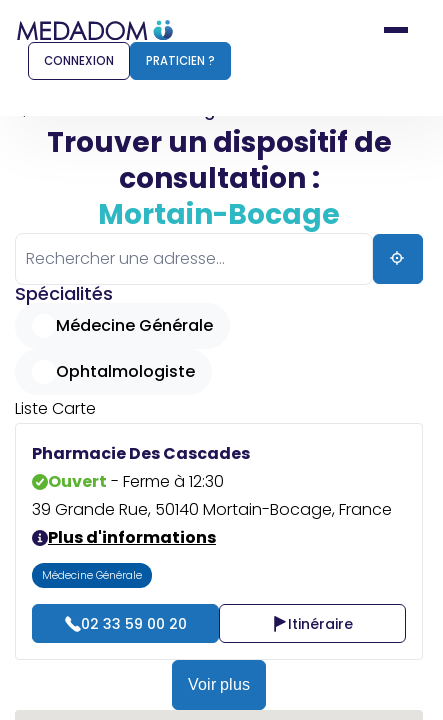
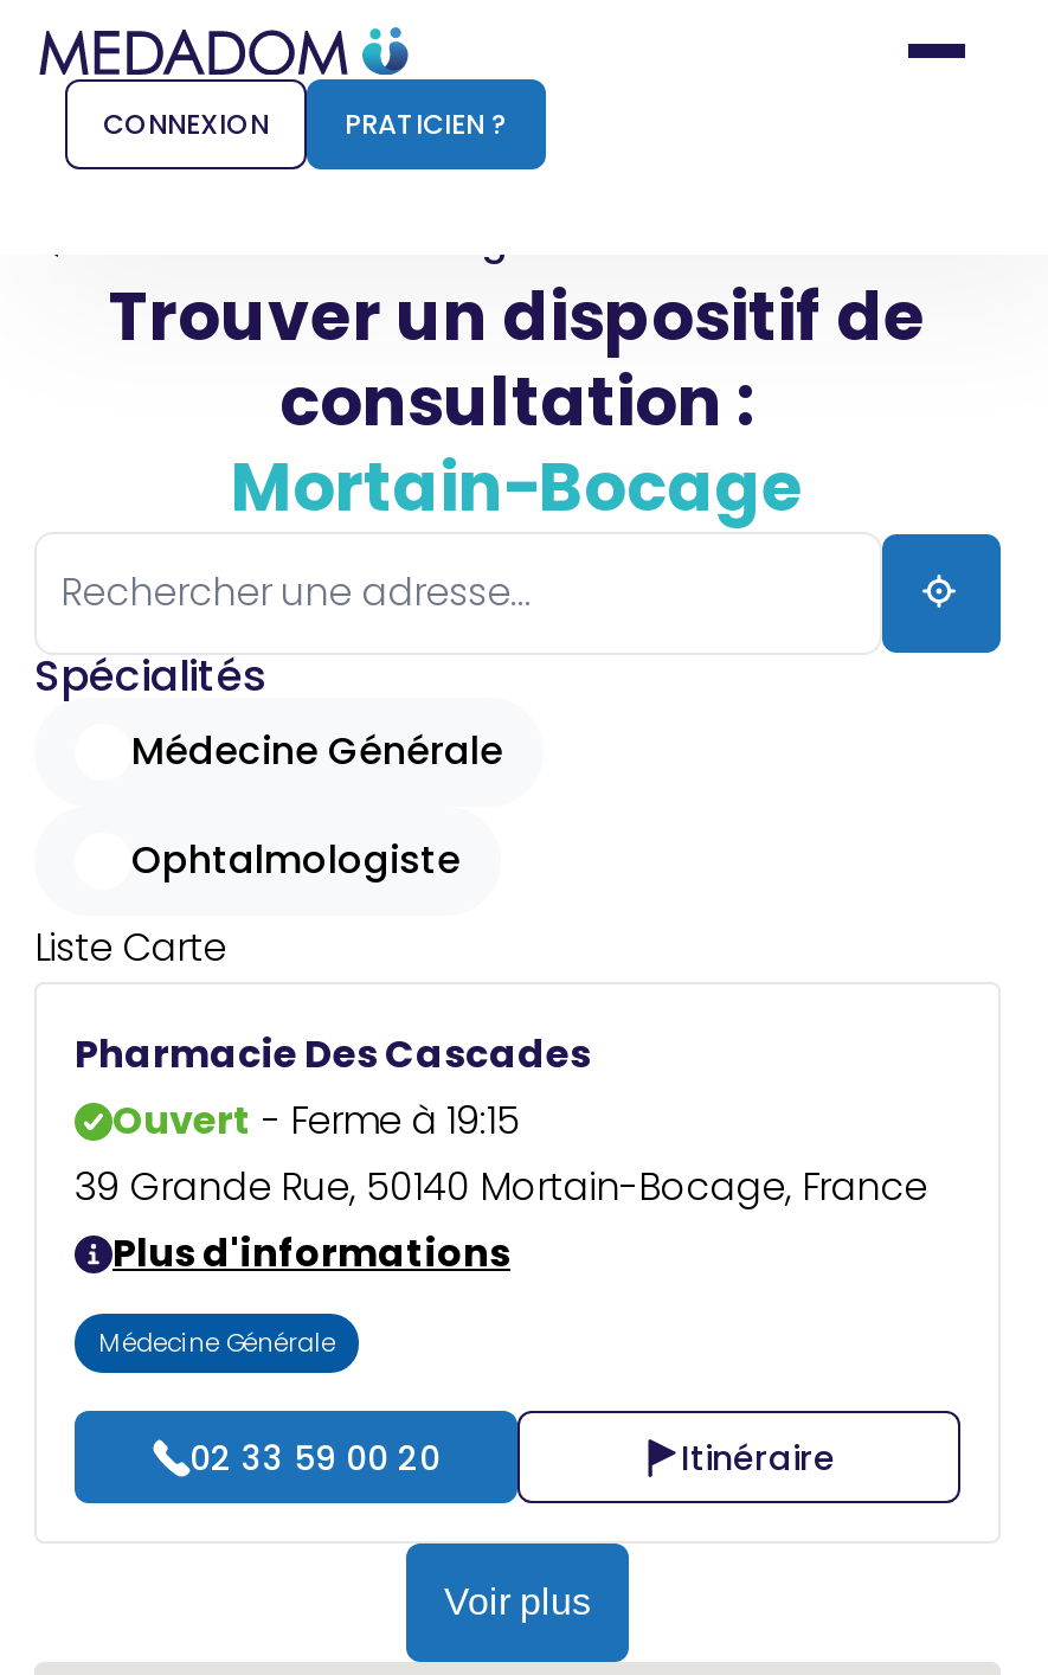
- Ouvert - Ferme à 12:30
+ Ouvert - Ferme à 19:15
